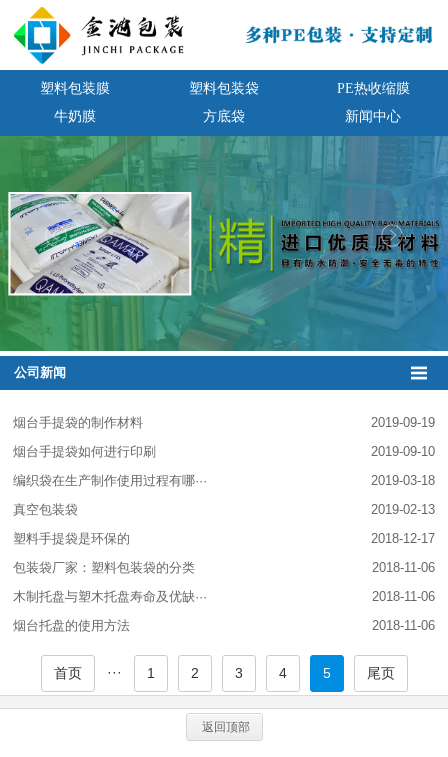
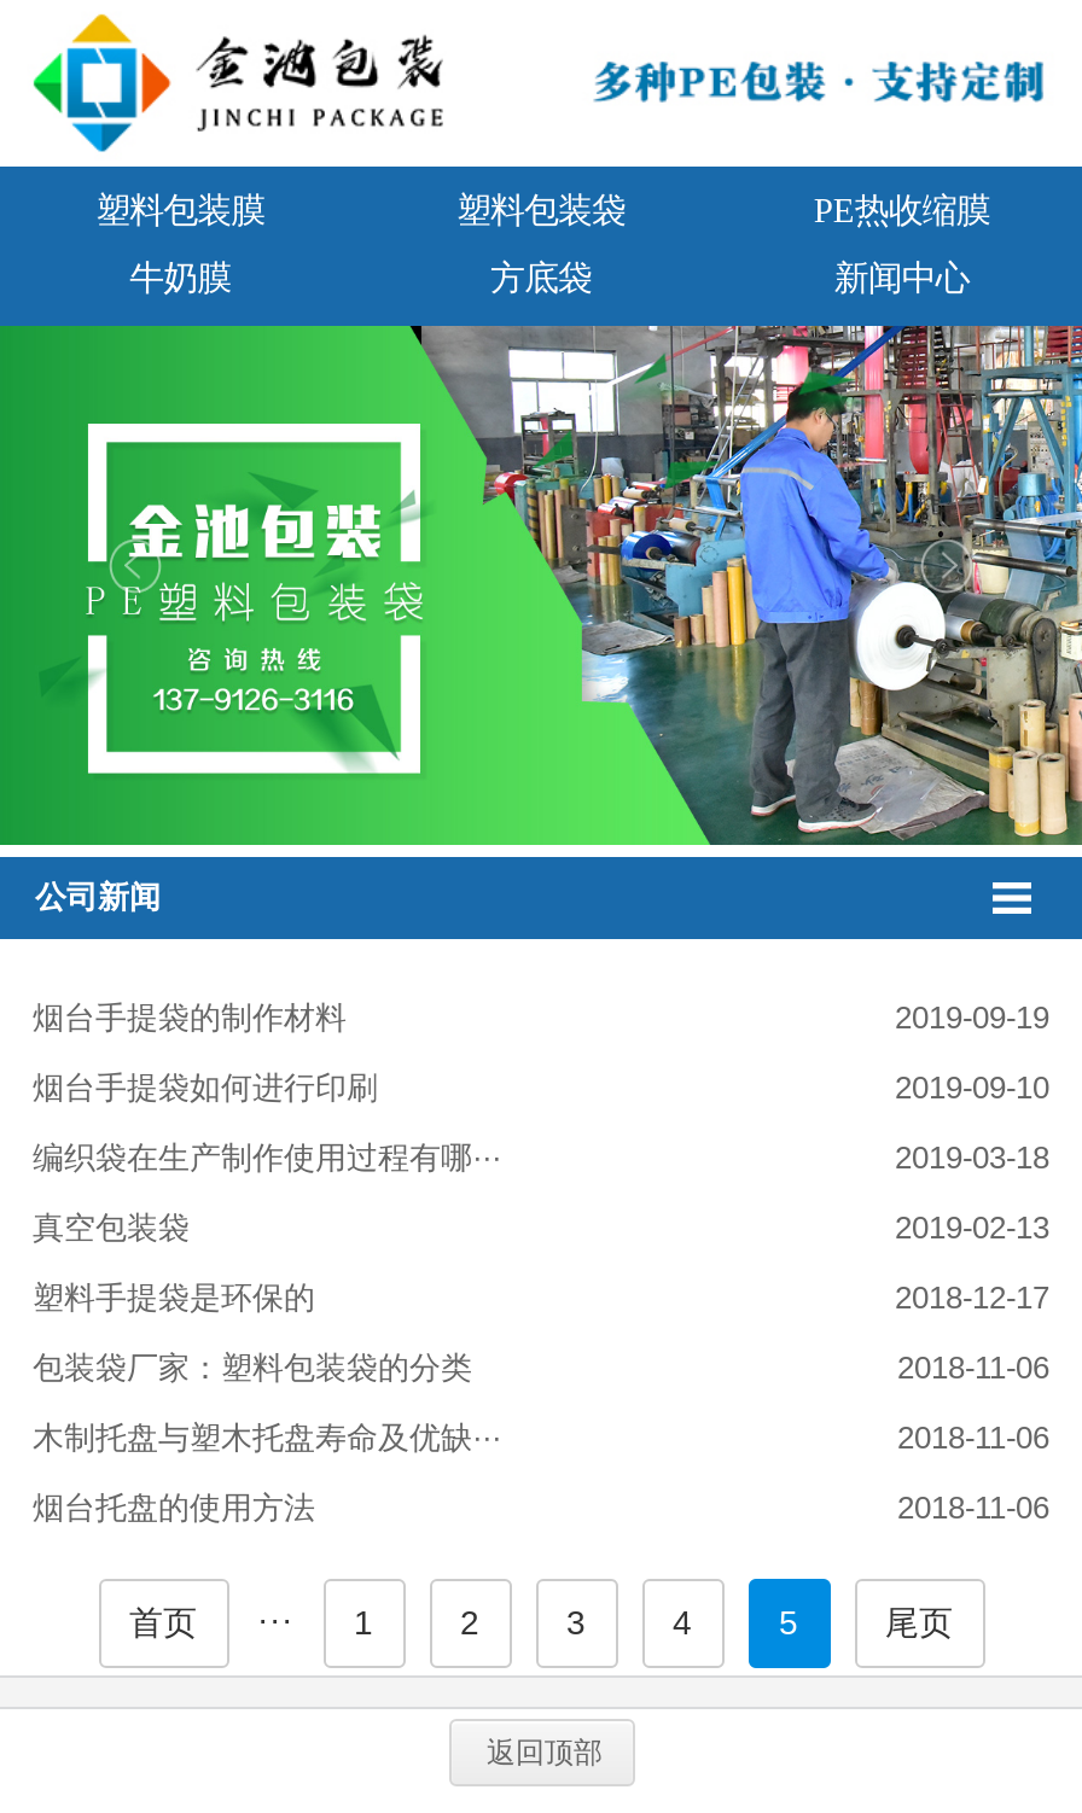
- [image]
+ [image]
